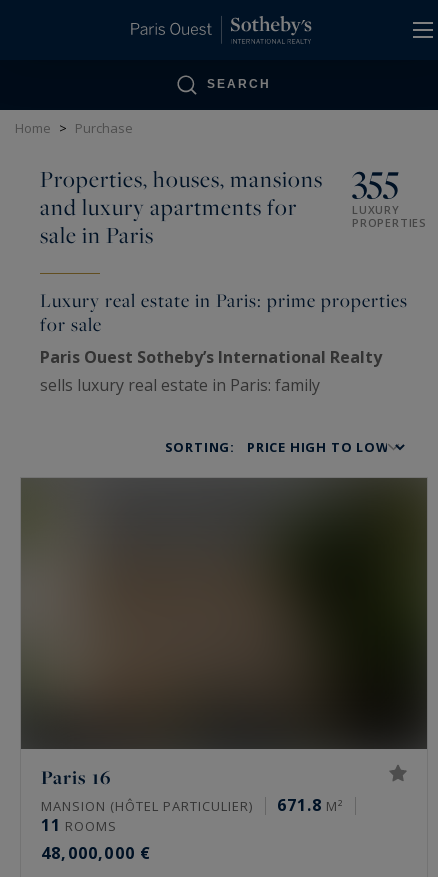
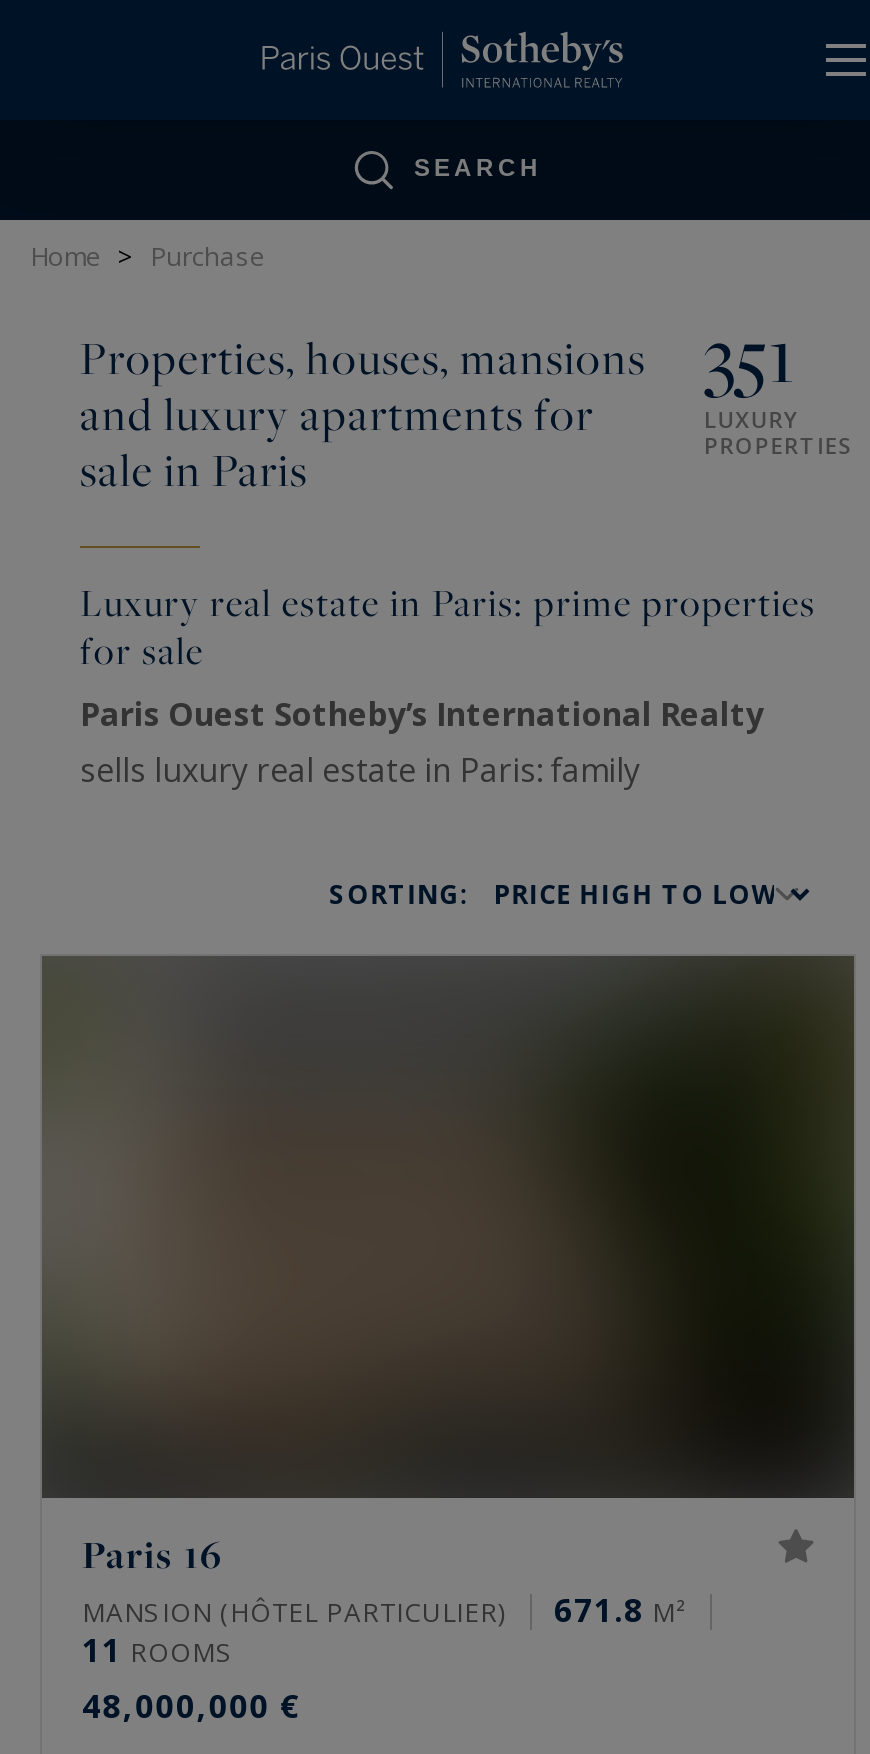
- Properties, houses, mansions 355
+ Properties, houses, mansions 351
